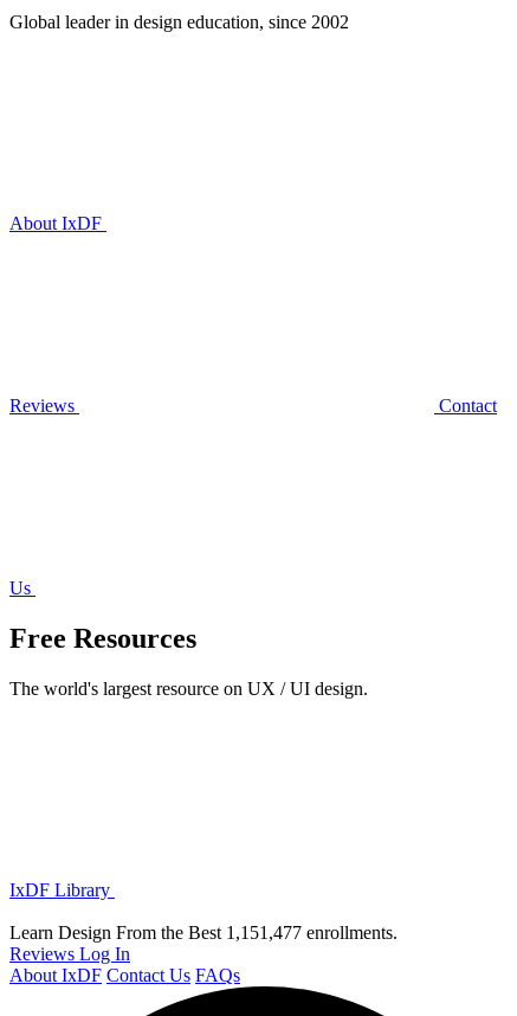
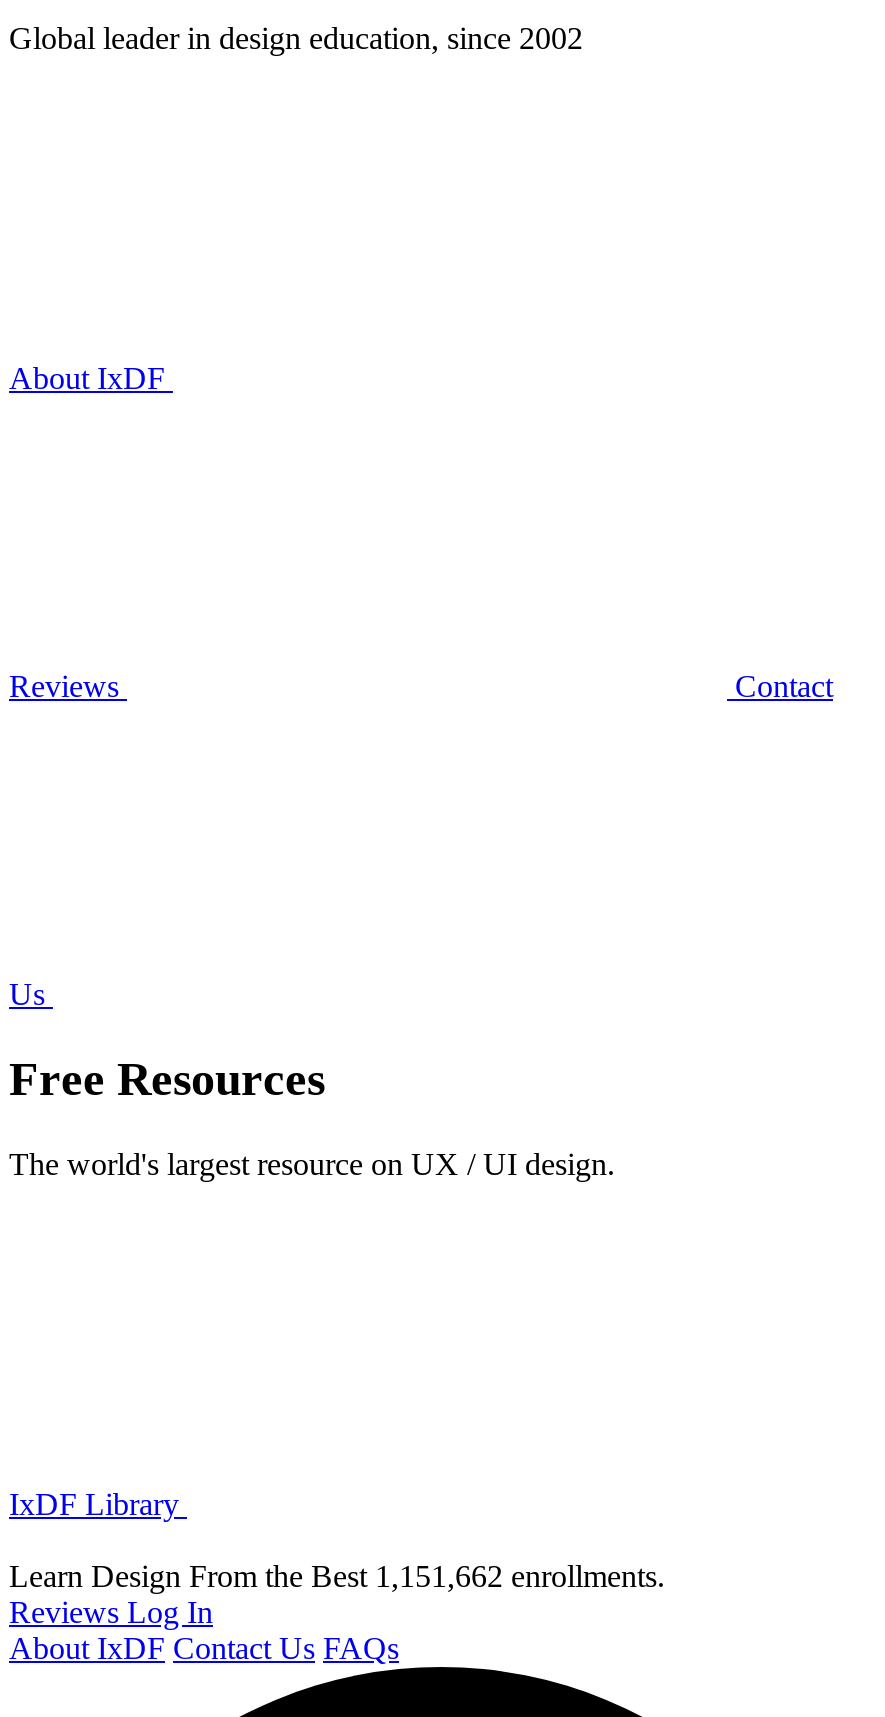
- Learn Design From the Best 1,151,477 enrollments.
+ Learn Design From the Best 1,151,662 enrollments.
